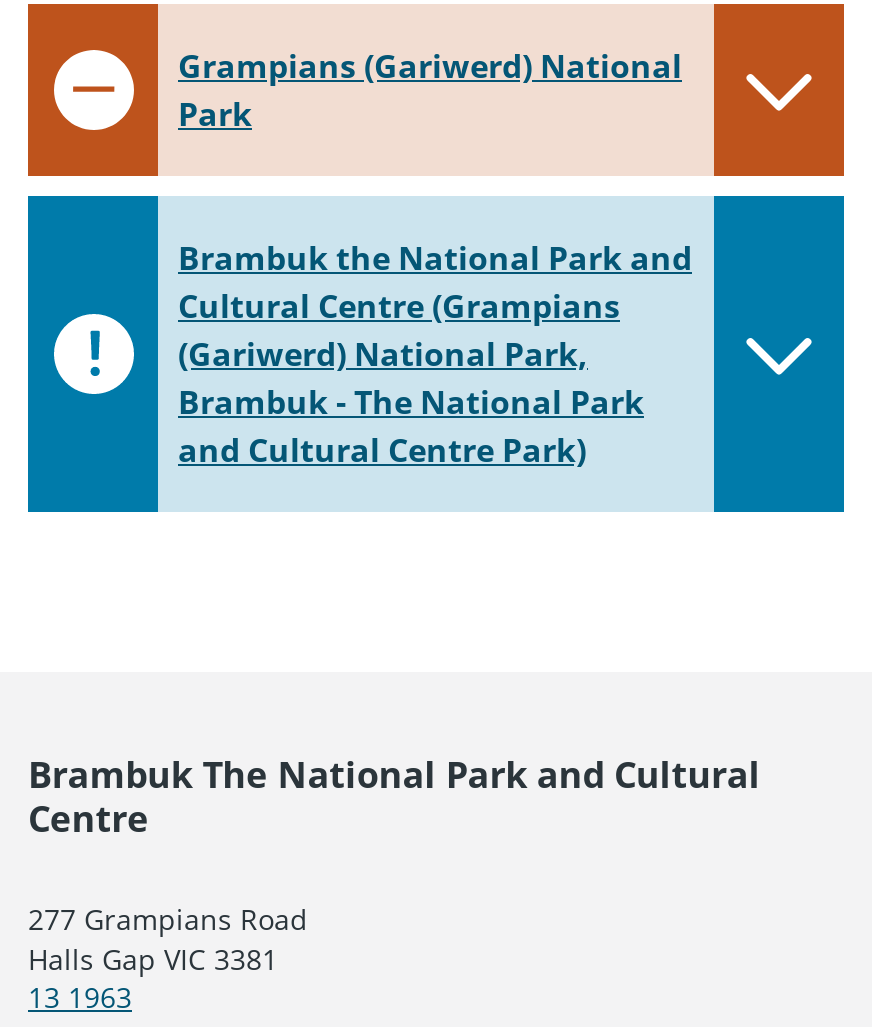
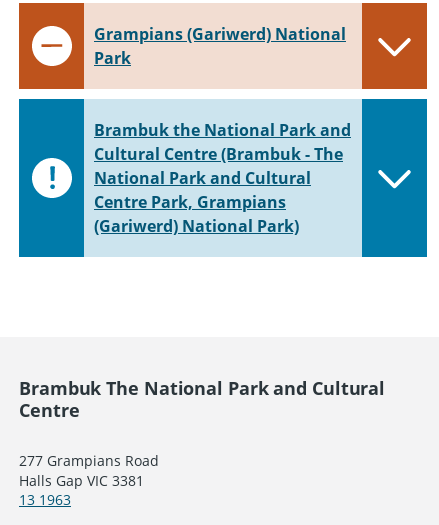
- Cultural Centre (Grampians
- (Gariwerd) National Park,
- Brambuk - The National Park
- and Cultural Centre Park)
+ Cultural Centre (Brambuk - The
+ National Park and Cultural
+ Centre Park, Grampians
+ (Gariwerd) National Park)
